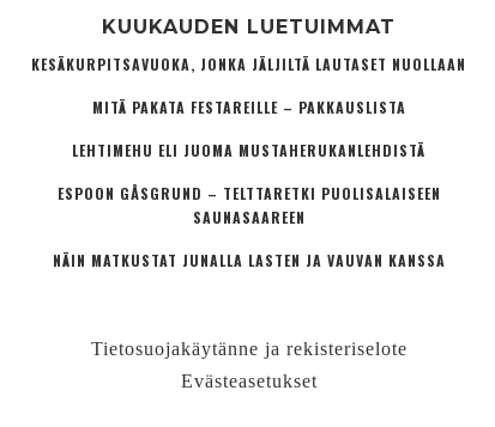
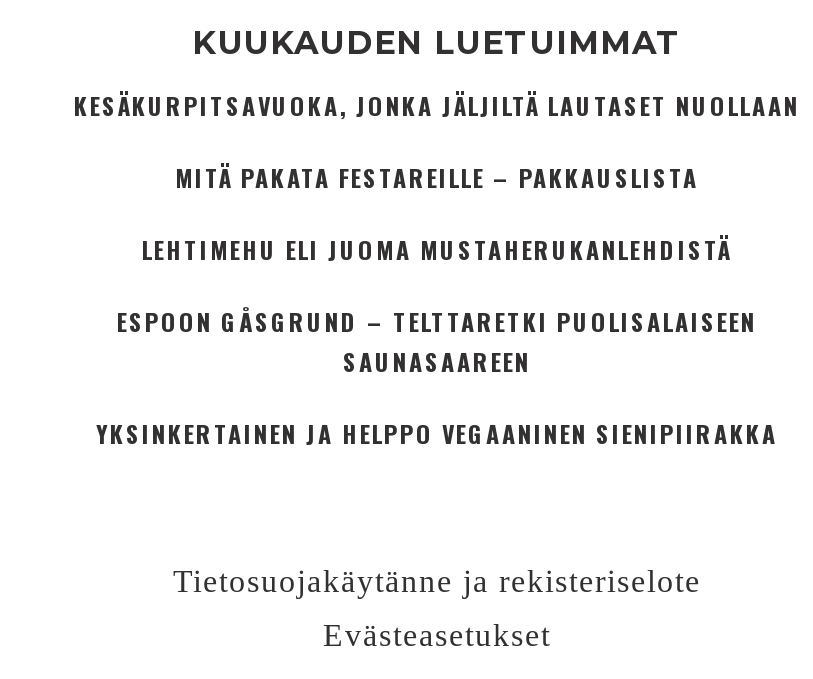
- NÄIN MATKUSTAT JUNALLA LASTEN JA VAUVAN KANSSA
+ YKSINKERTAINEN JA HELPPO VEGAANINEN SIENIPIIRAKKA
